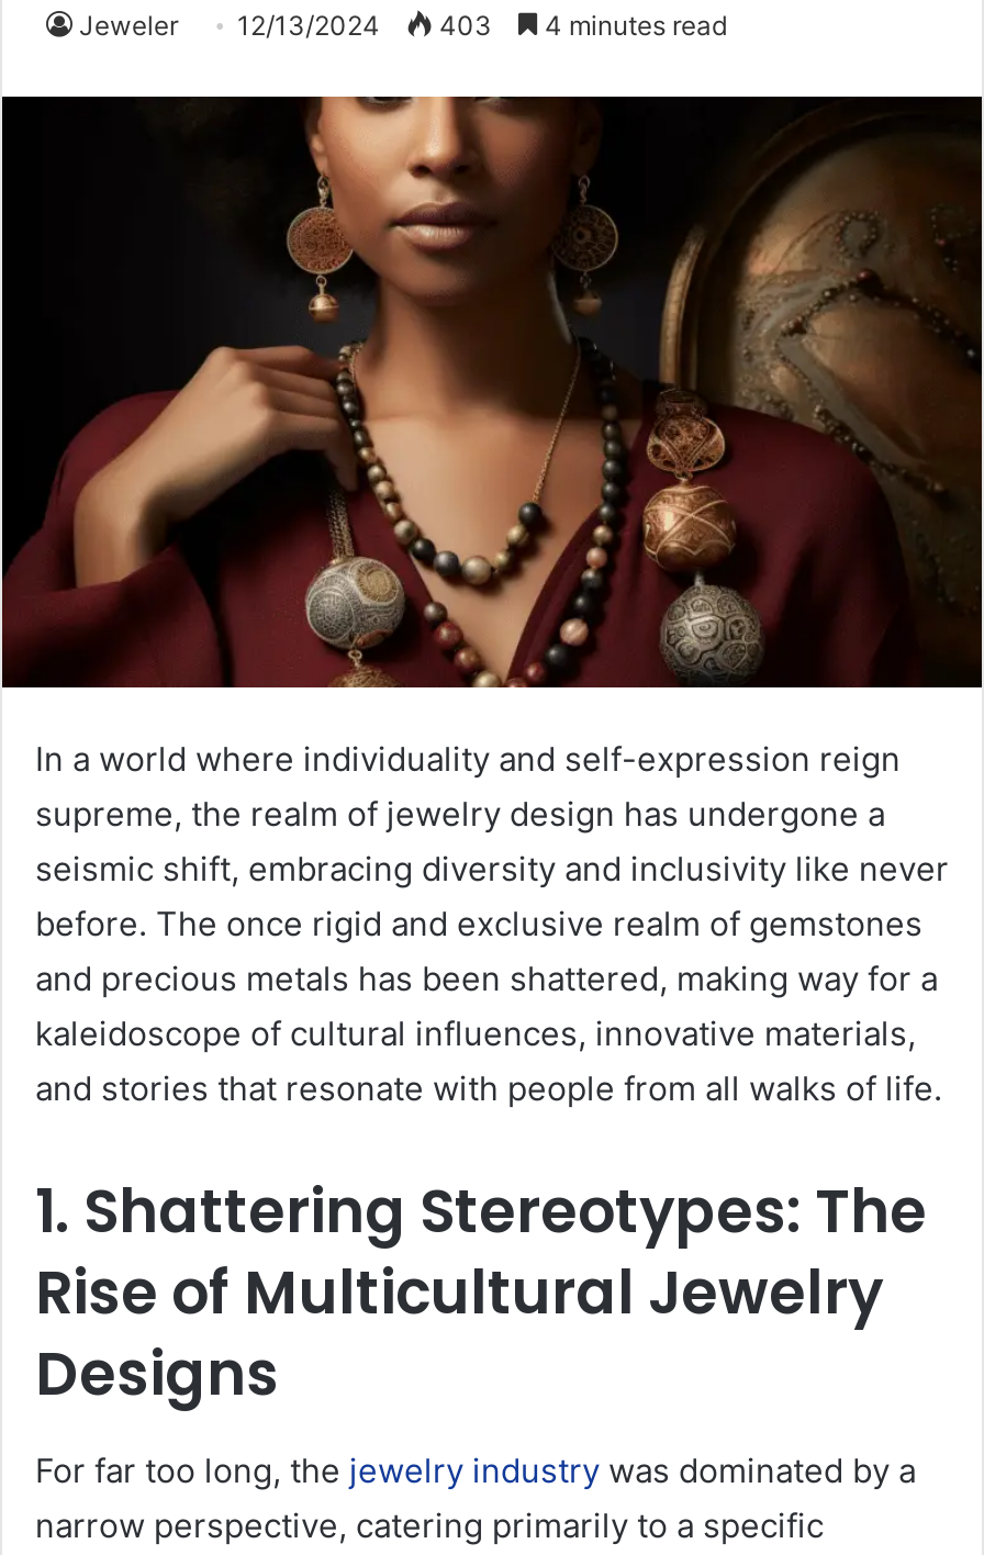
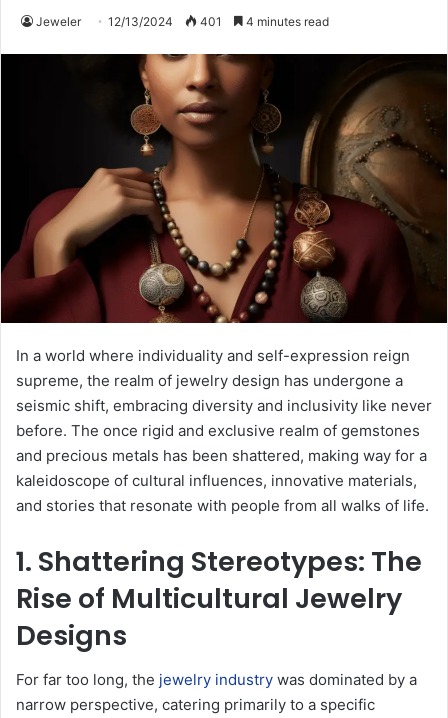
- Jeweler 12/13/2024 403 4 minutes read
+ Jeweler 12/13/2024 401 4 minutes read
